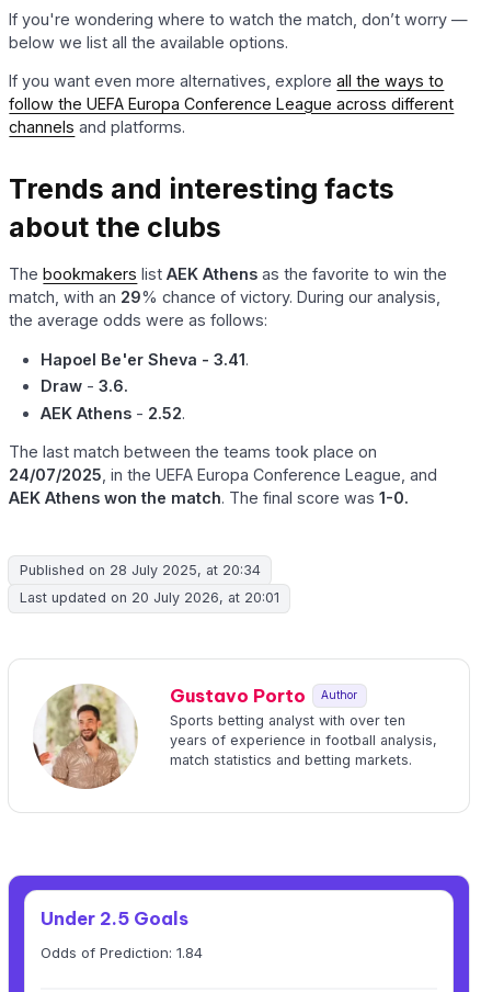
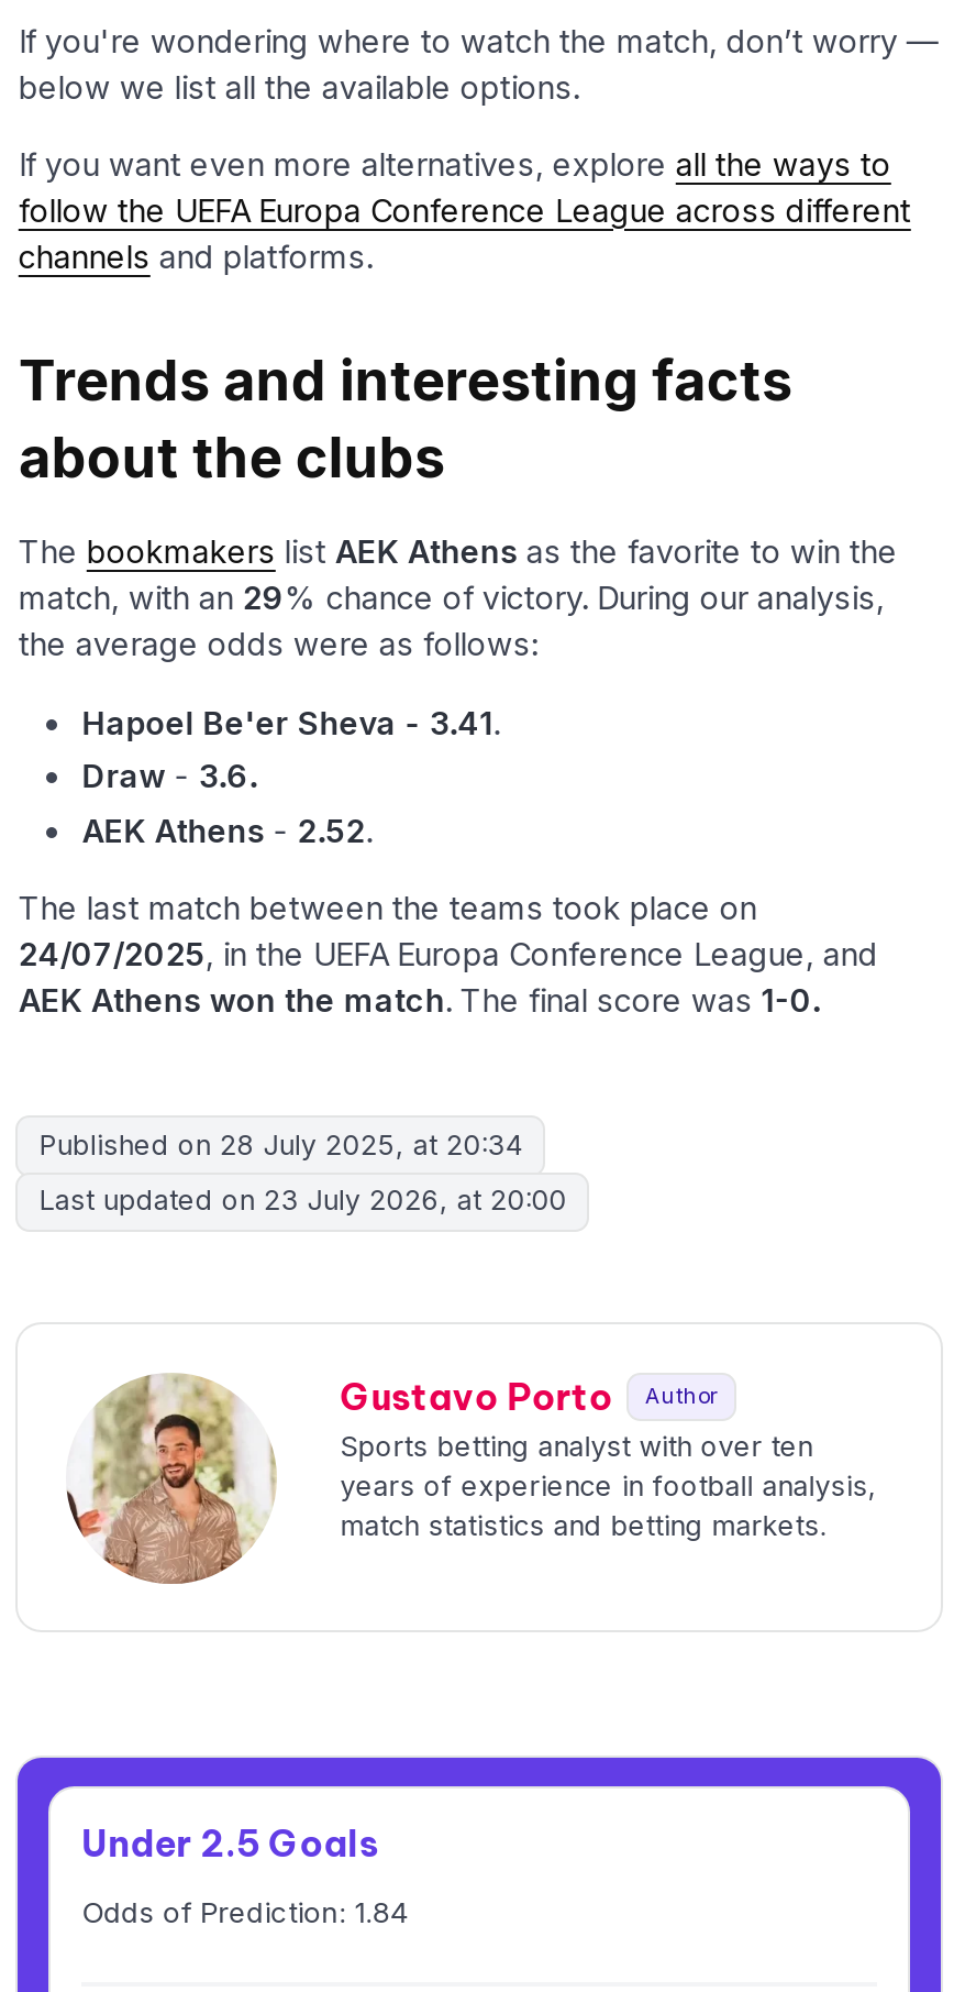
- Last updated on 20 July 2026, at 20:01
+ Last updated on 23 July 2026, at 20:00
